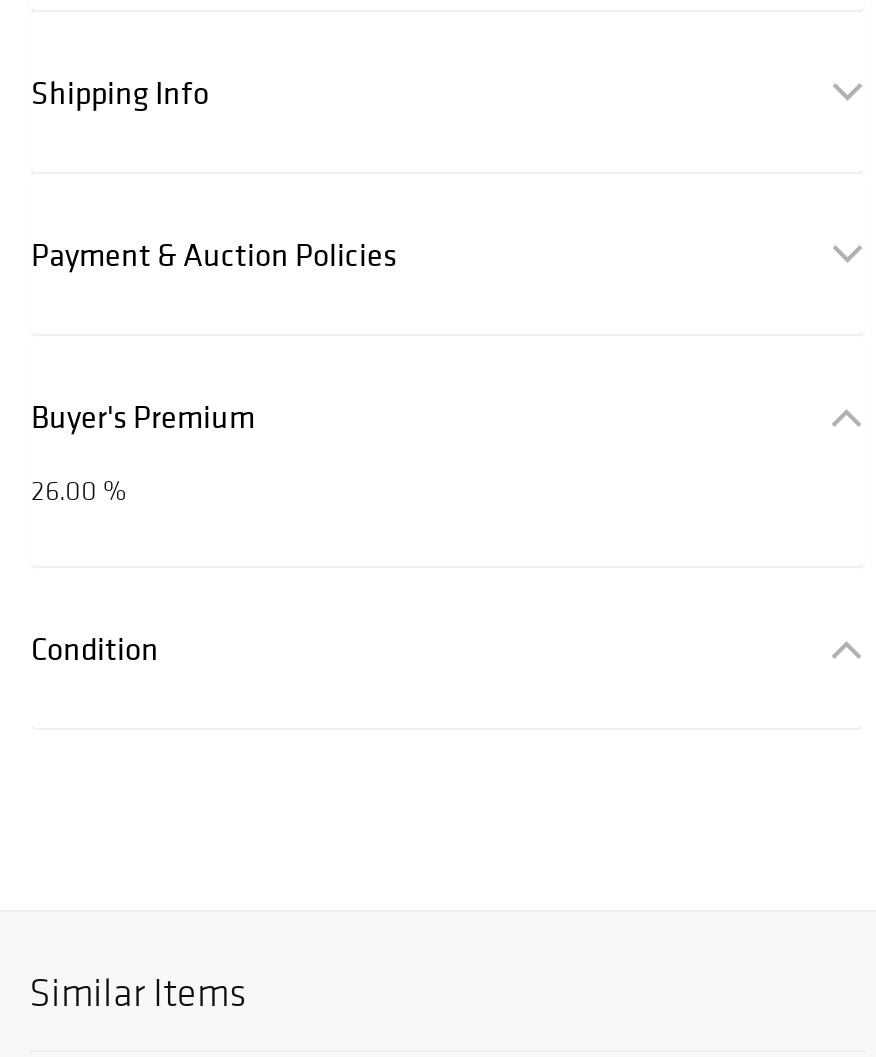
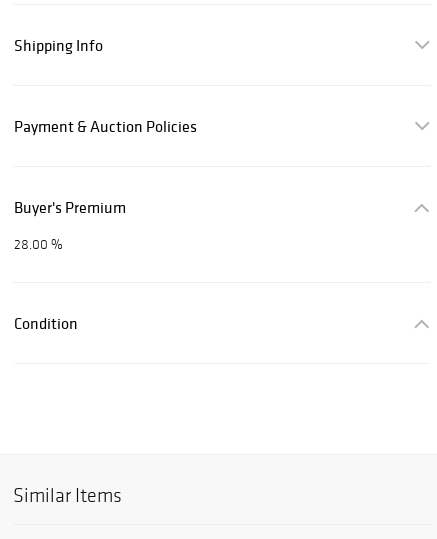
- 26.00 %
+ 28.00 %
